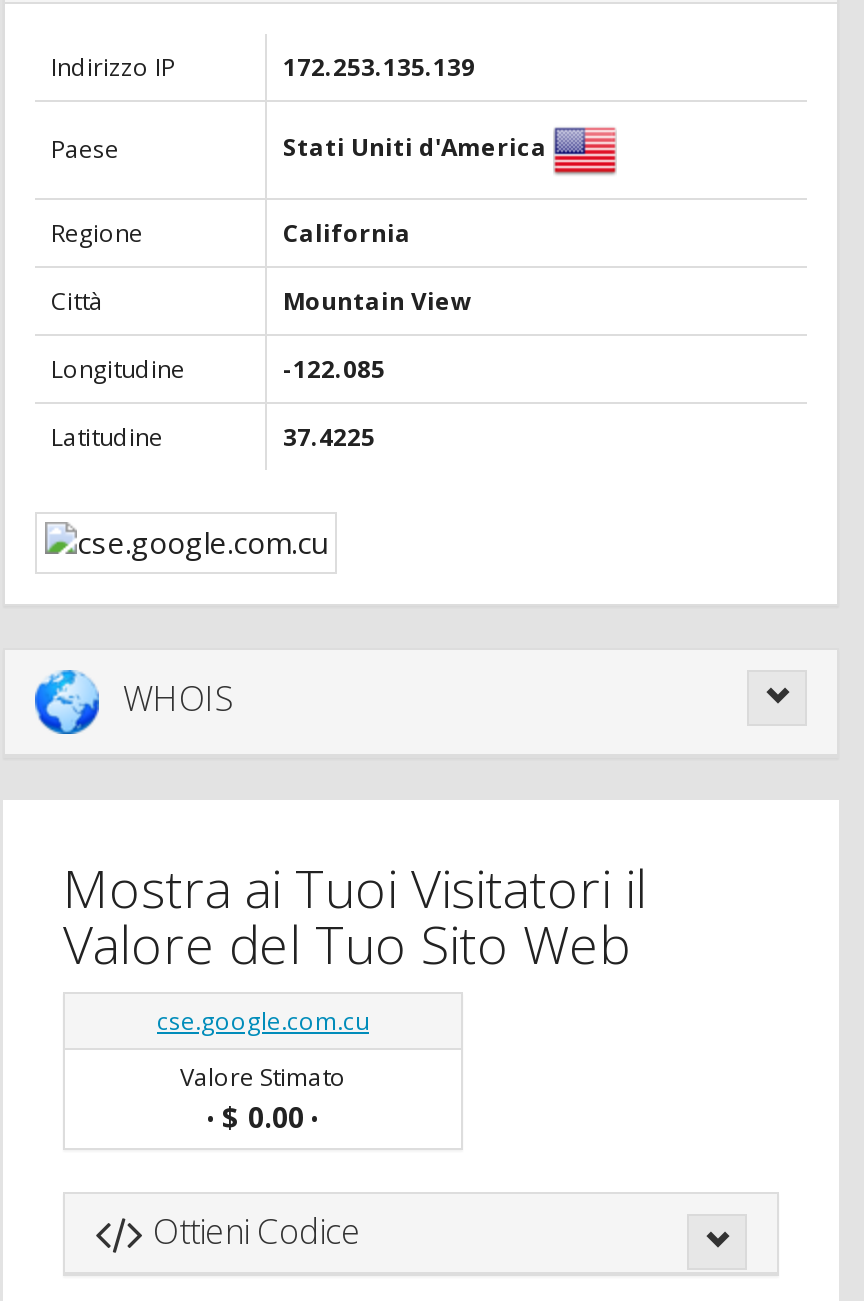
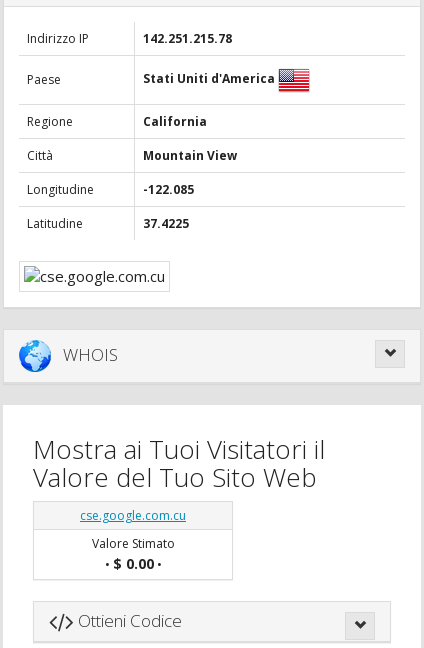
- 172.253.135.139
+ 142.251.215.78
